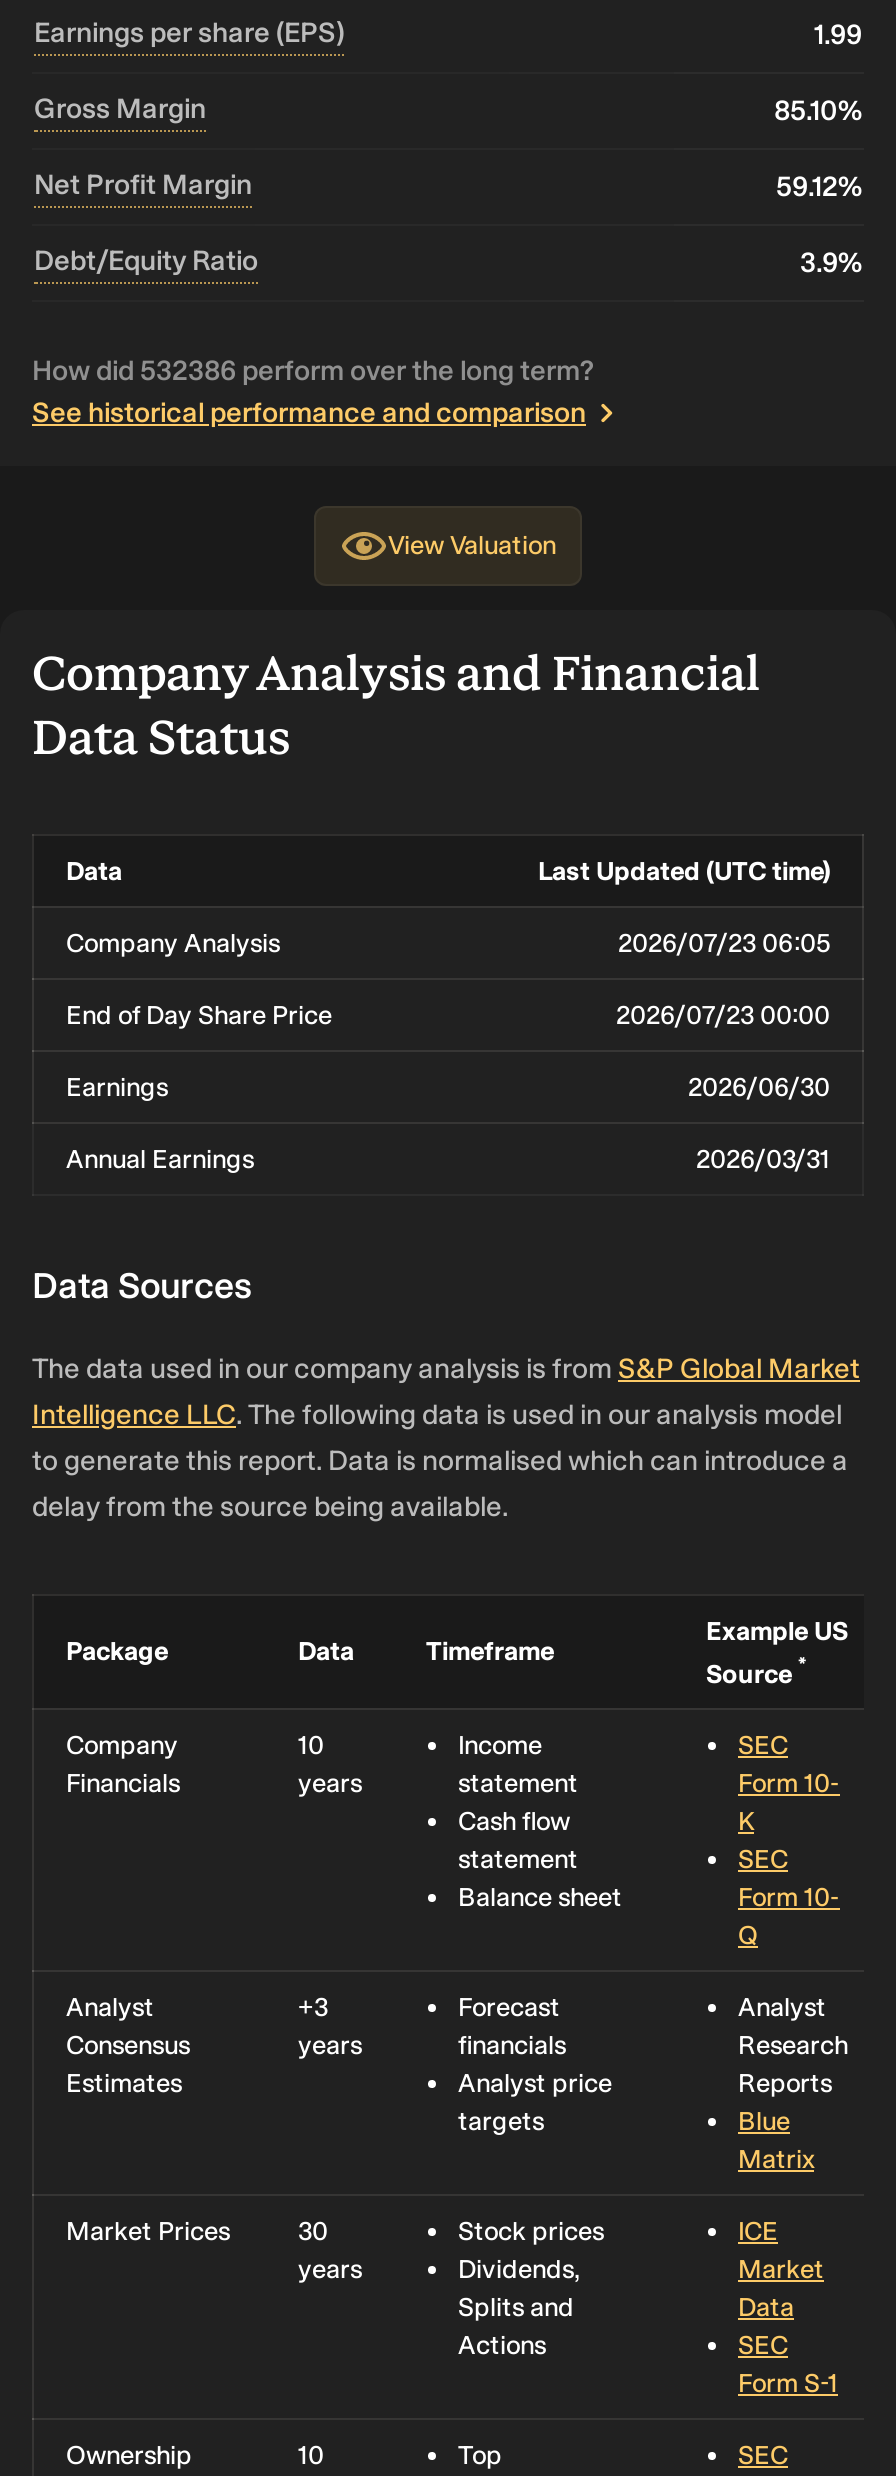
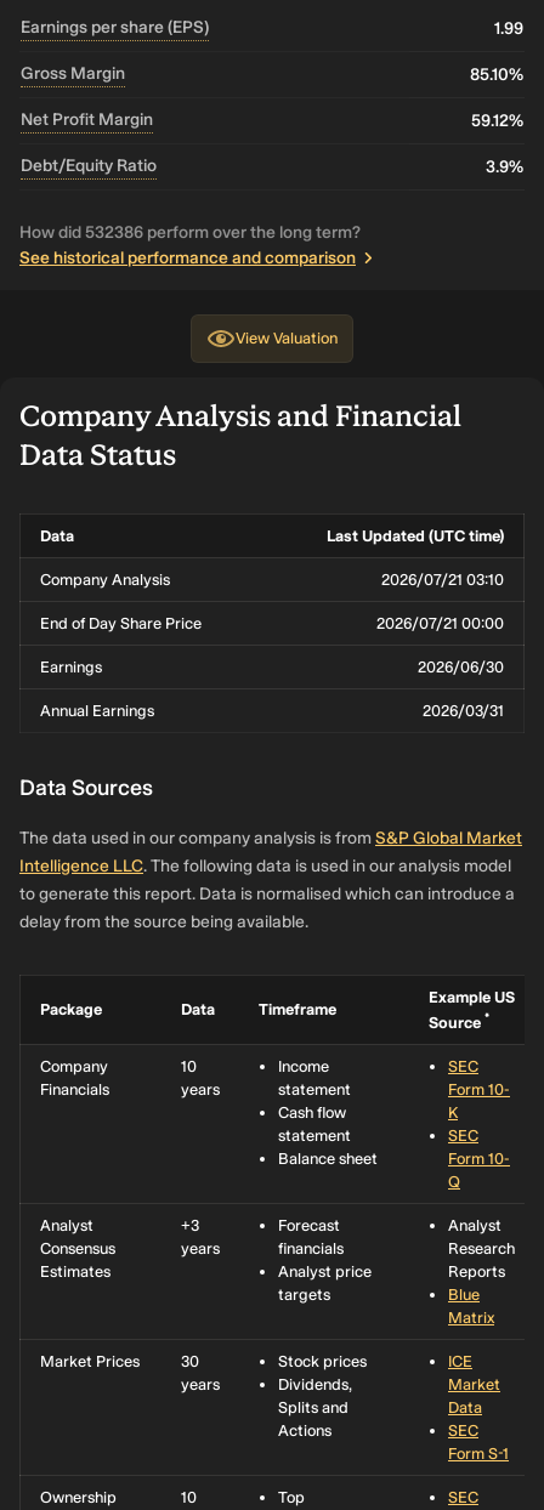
- 2026/07/23 06:05
+ 2026/07/21 03:10

- 2026/07/23 00:00
+ 2026/07/21 00:00
